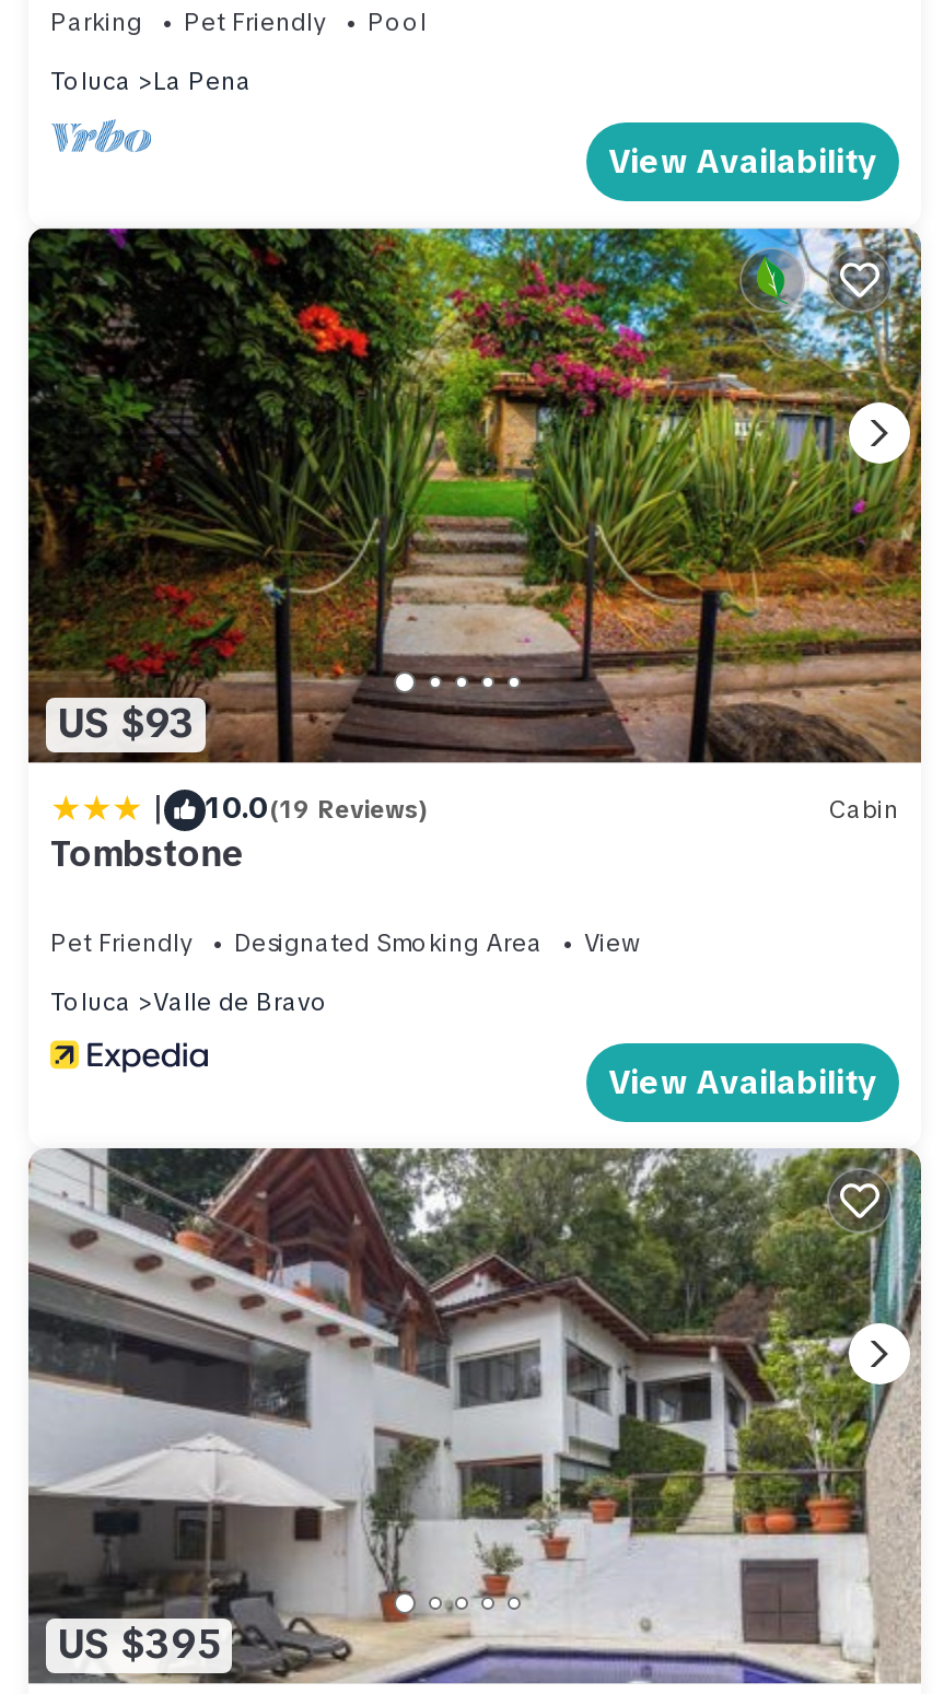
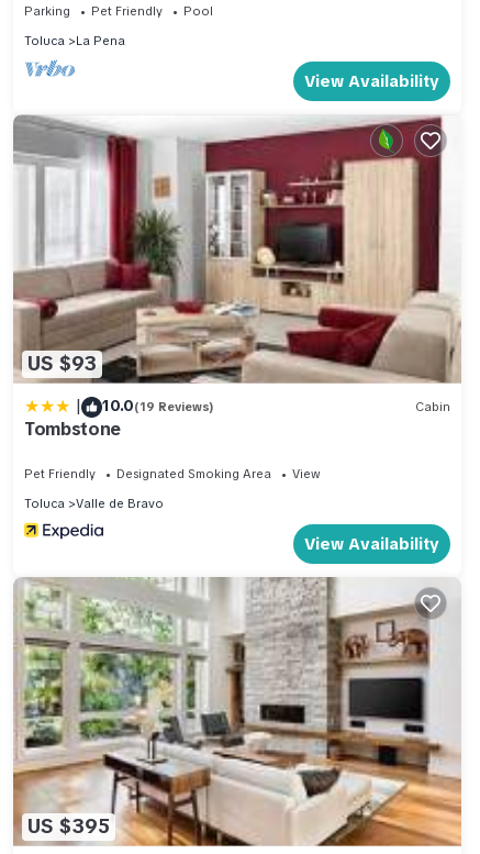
- [image]
+ [image]

- [image]
+ [image]
